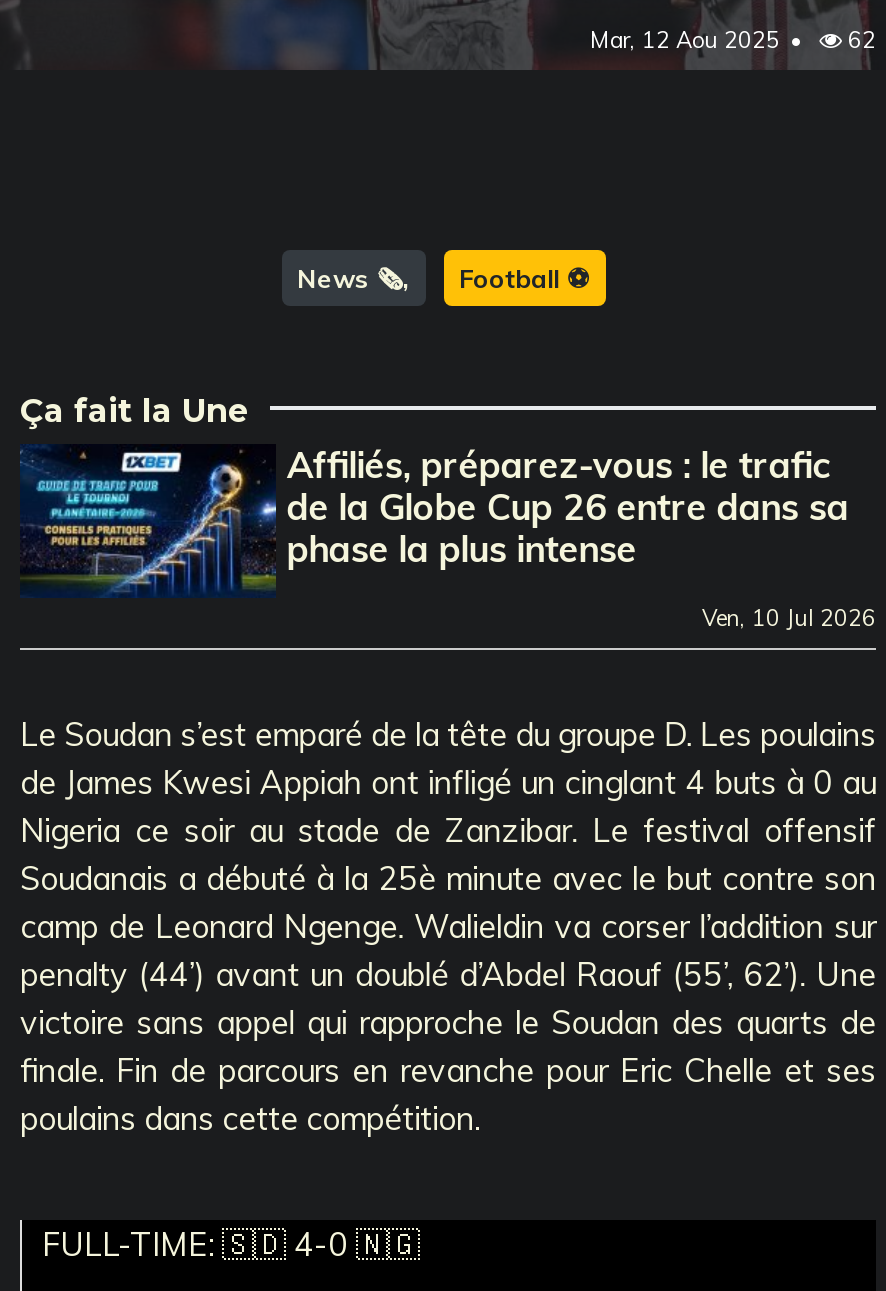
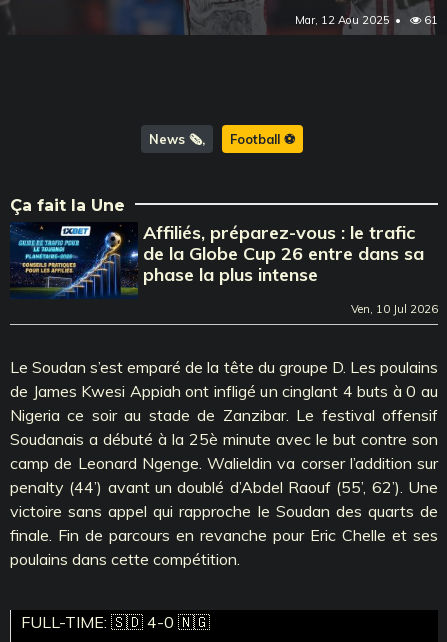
- 62
+ 61
